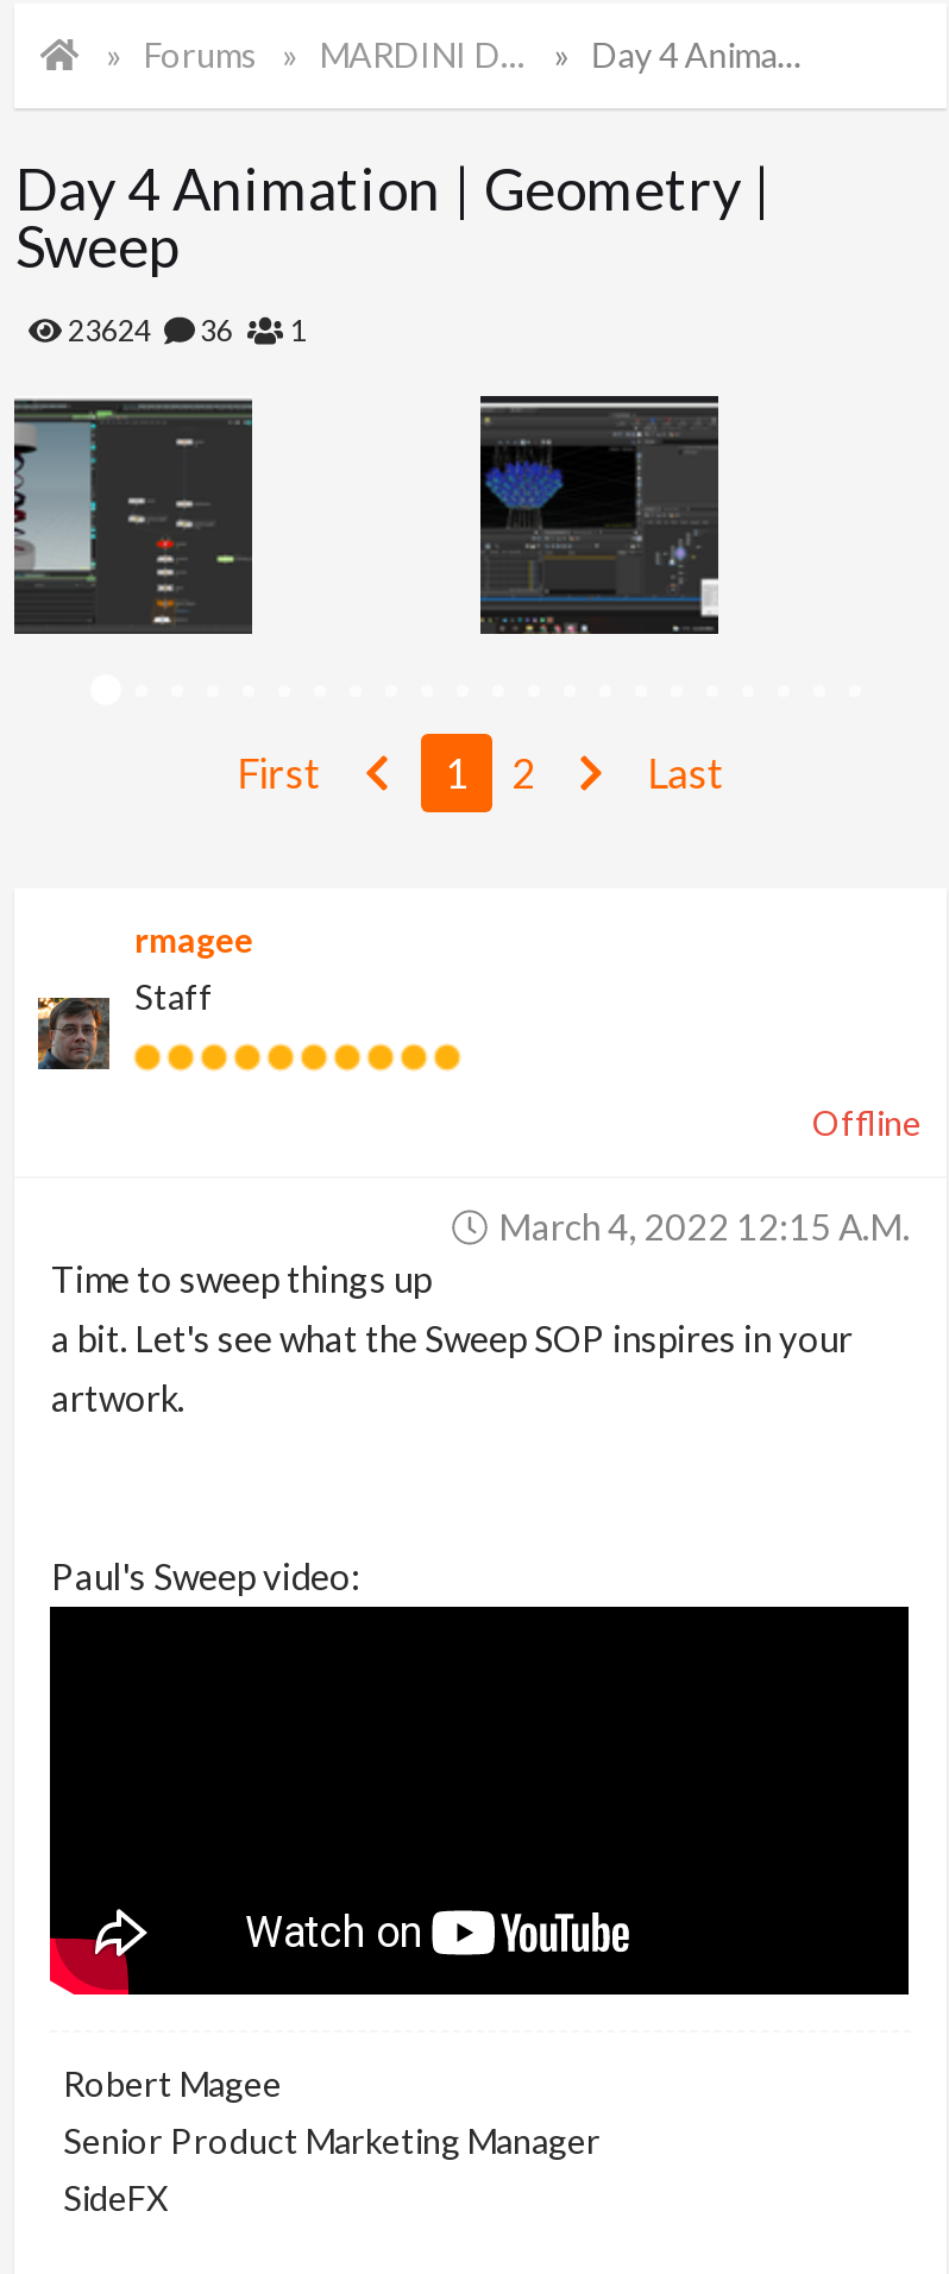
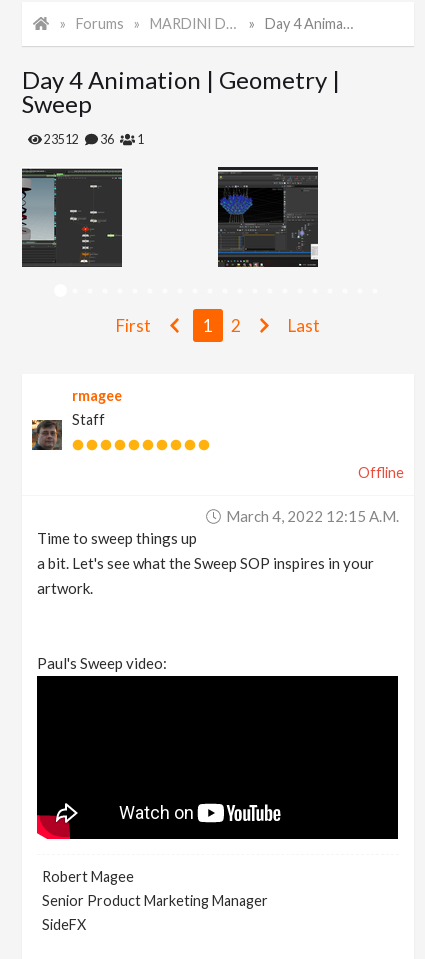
- 23624
+ 23512
